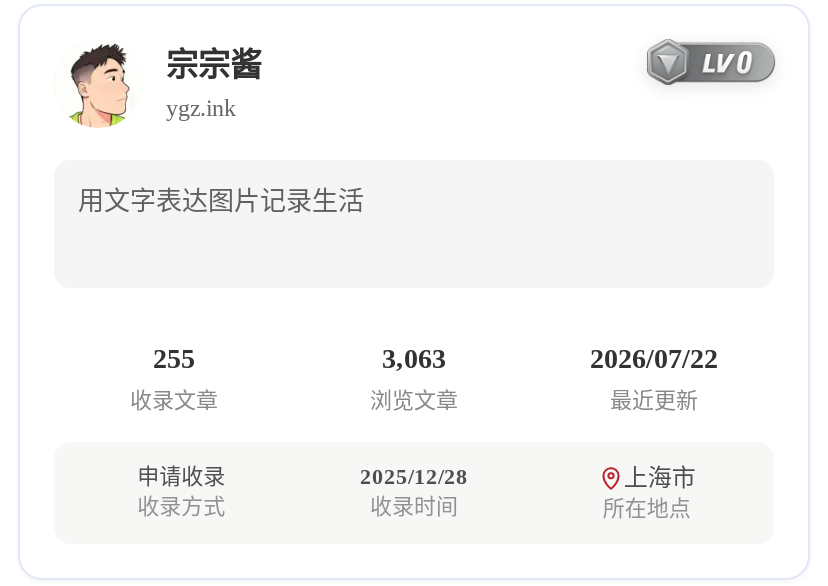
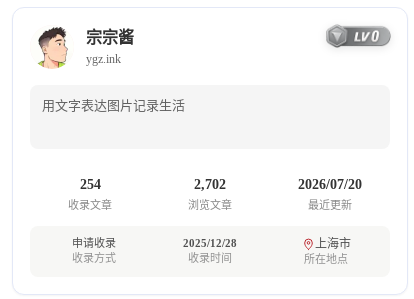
- 255
+ 254

- 3,063
+ 2,702

- 2026/07/22
+ 2026/07/20
